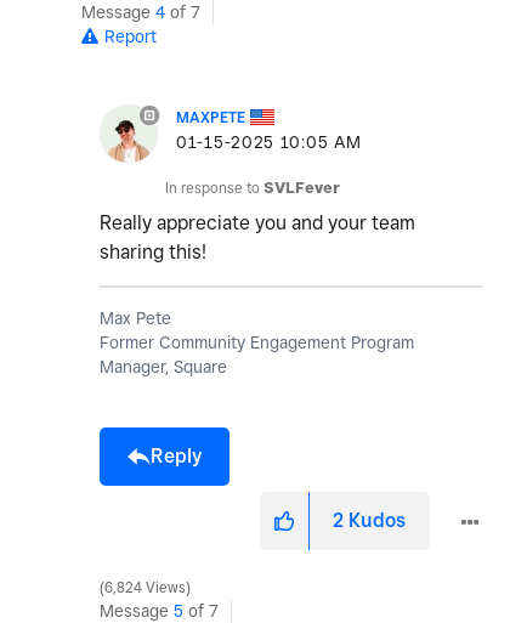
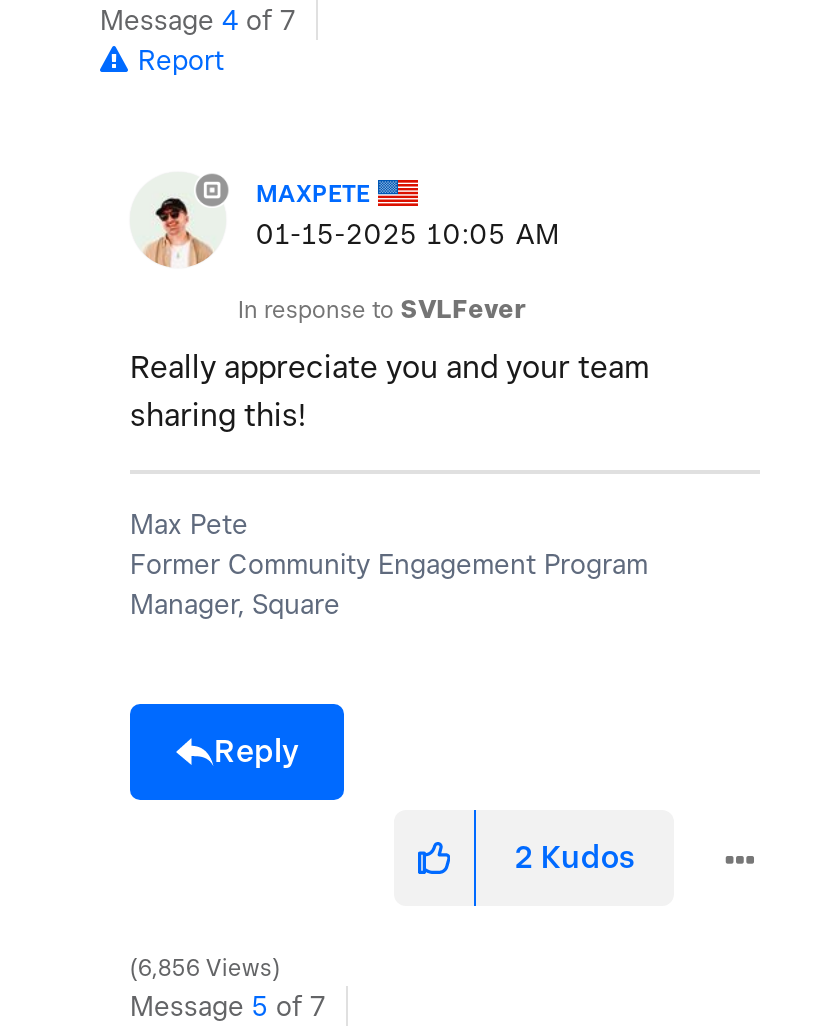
- 6,824 Views
+ 6,856 Views
